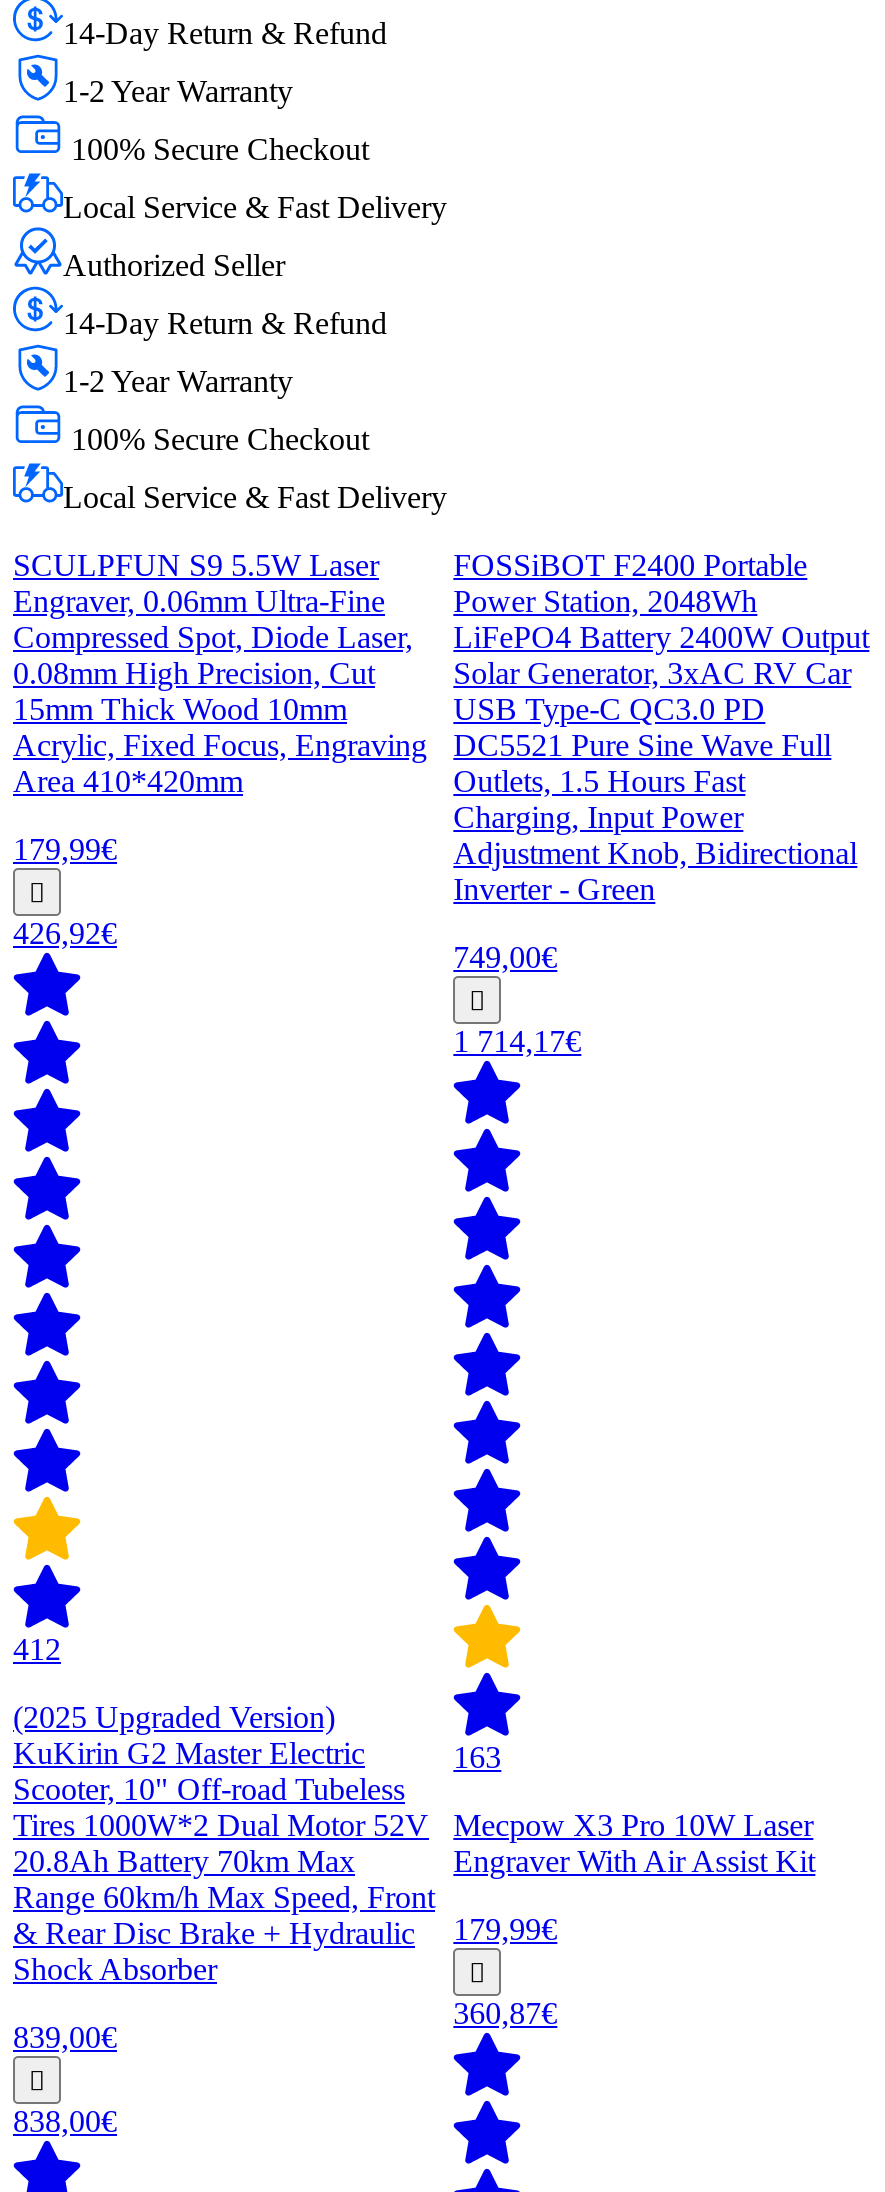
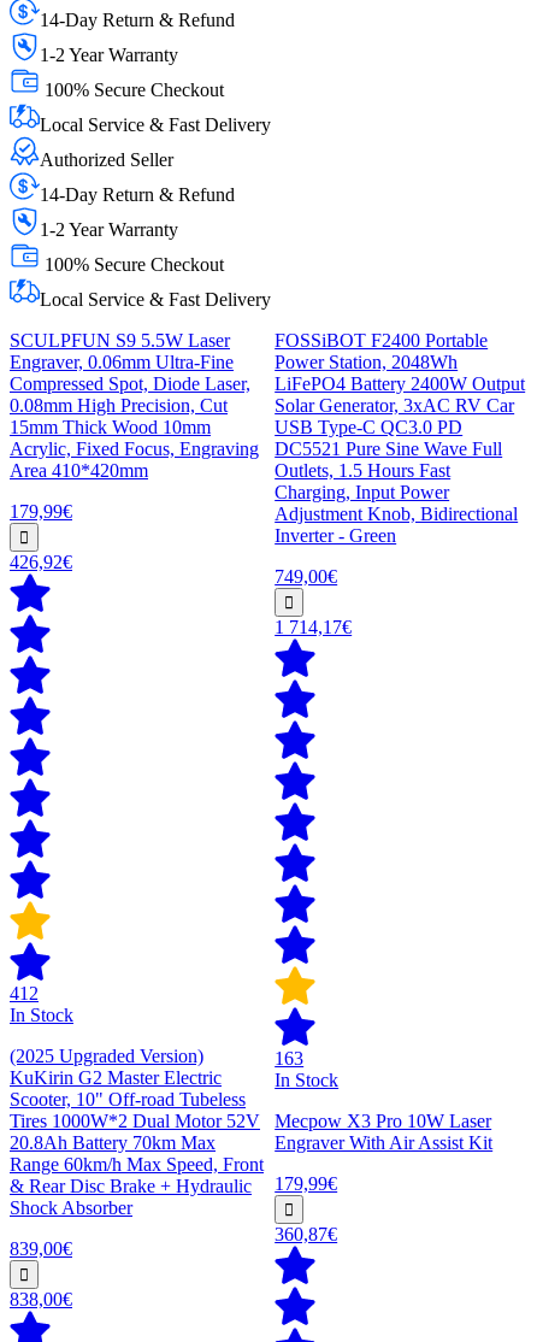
+ In Stock

+ In Stock
